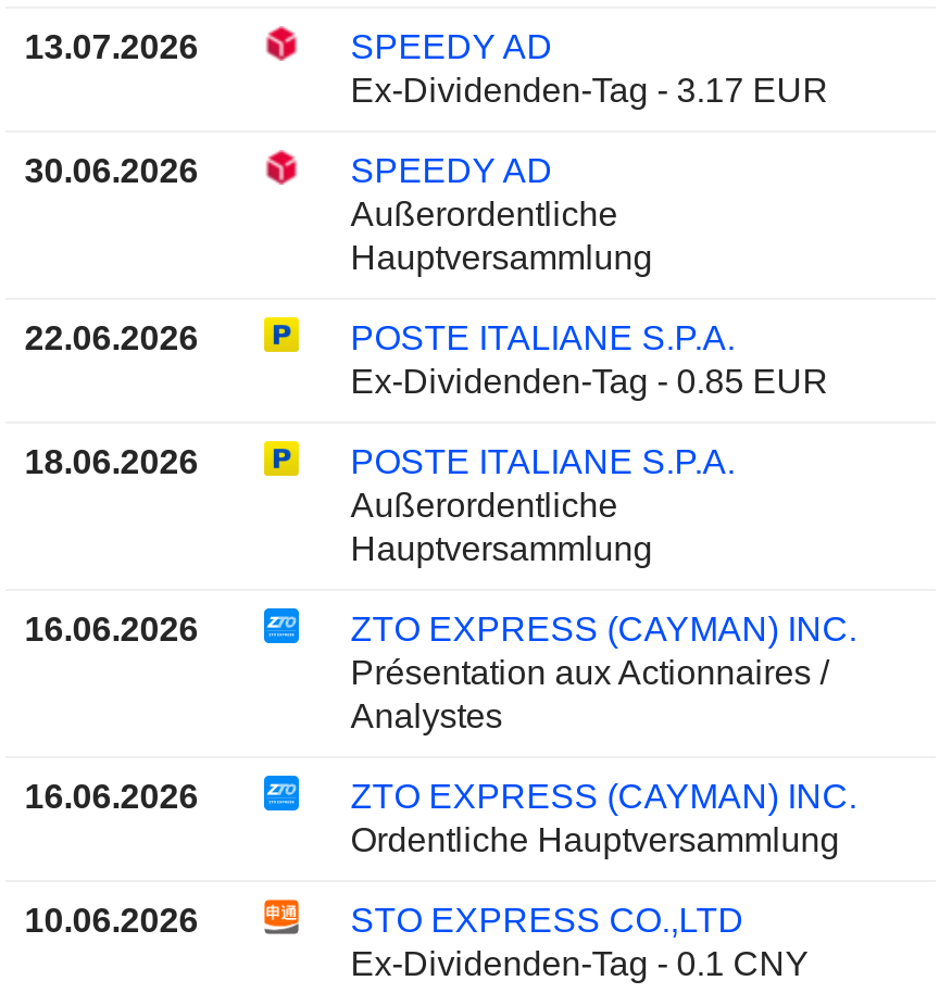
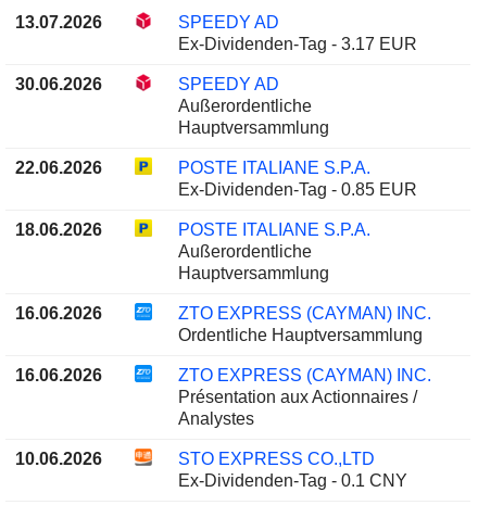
moved down: Présentation aux Actionnaires / | Analystes

moved up: 16.06.2026 | ZTO EXPRESS (CAYMAN) INC.

moved up: Ordentliche Hauptversammlung
